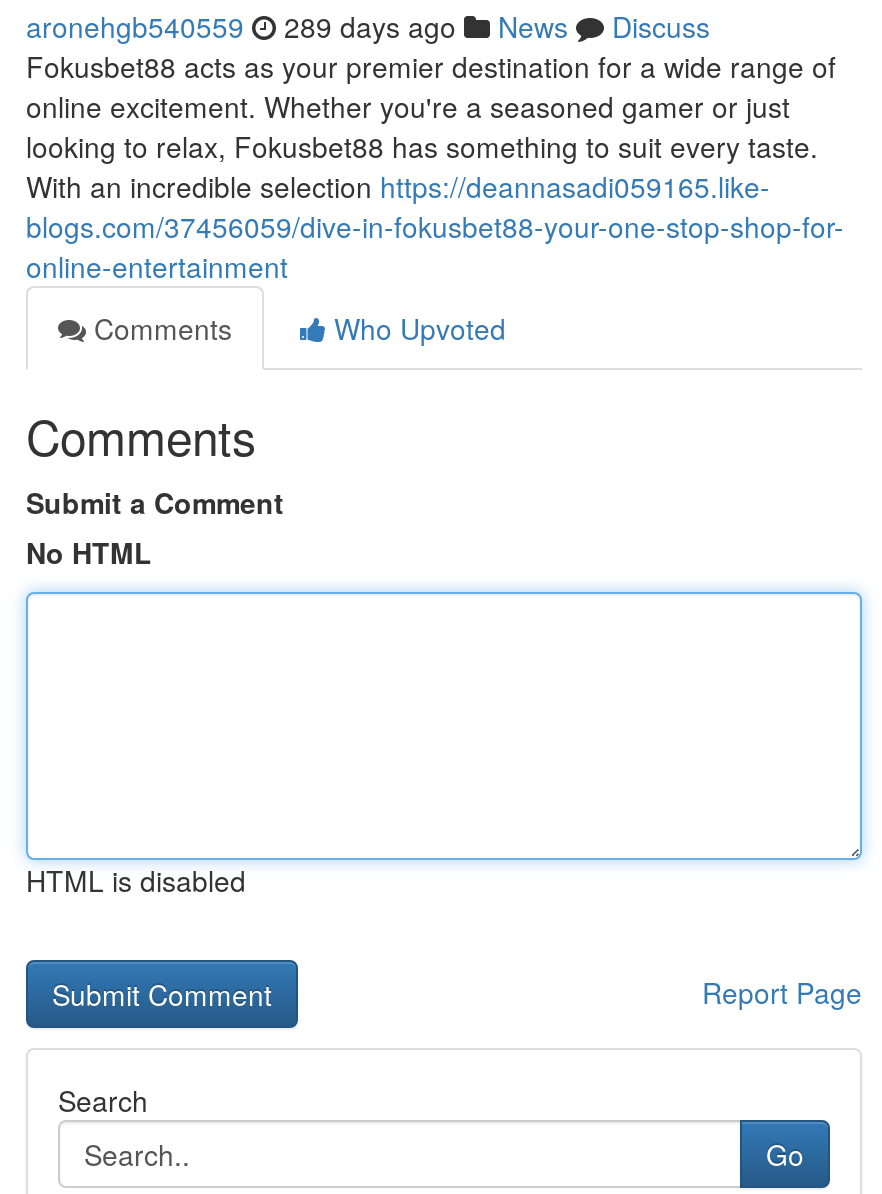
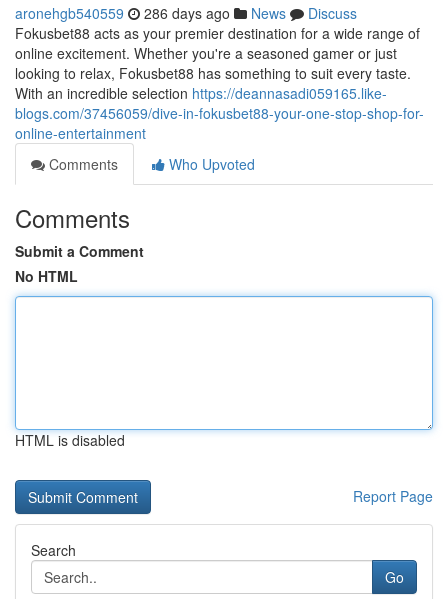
- aronehgb540559 289 days ago News Discuss
+ aronehgb540559 286 days ago News Discuss
